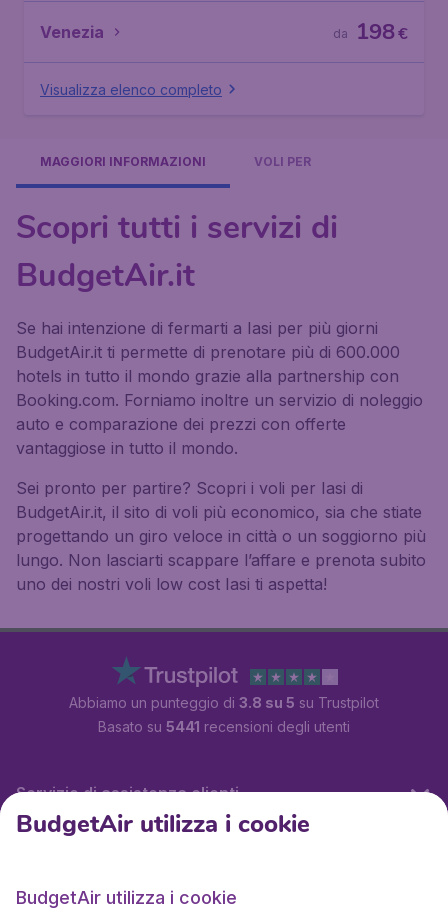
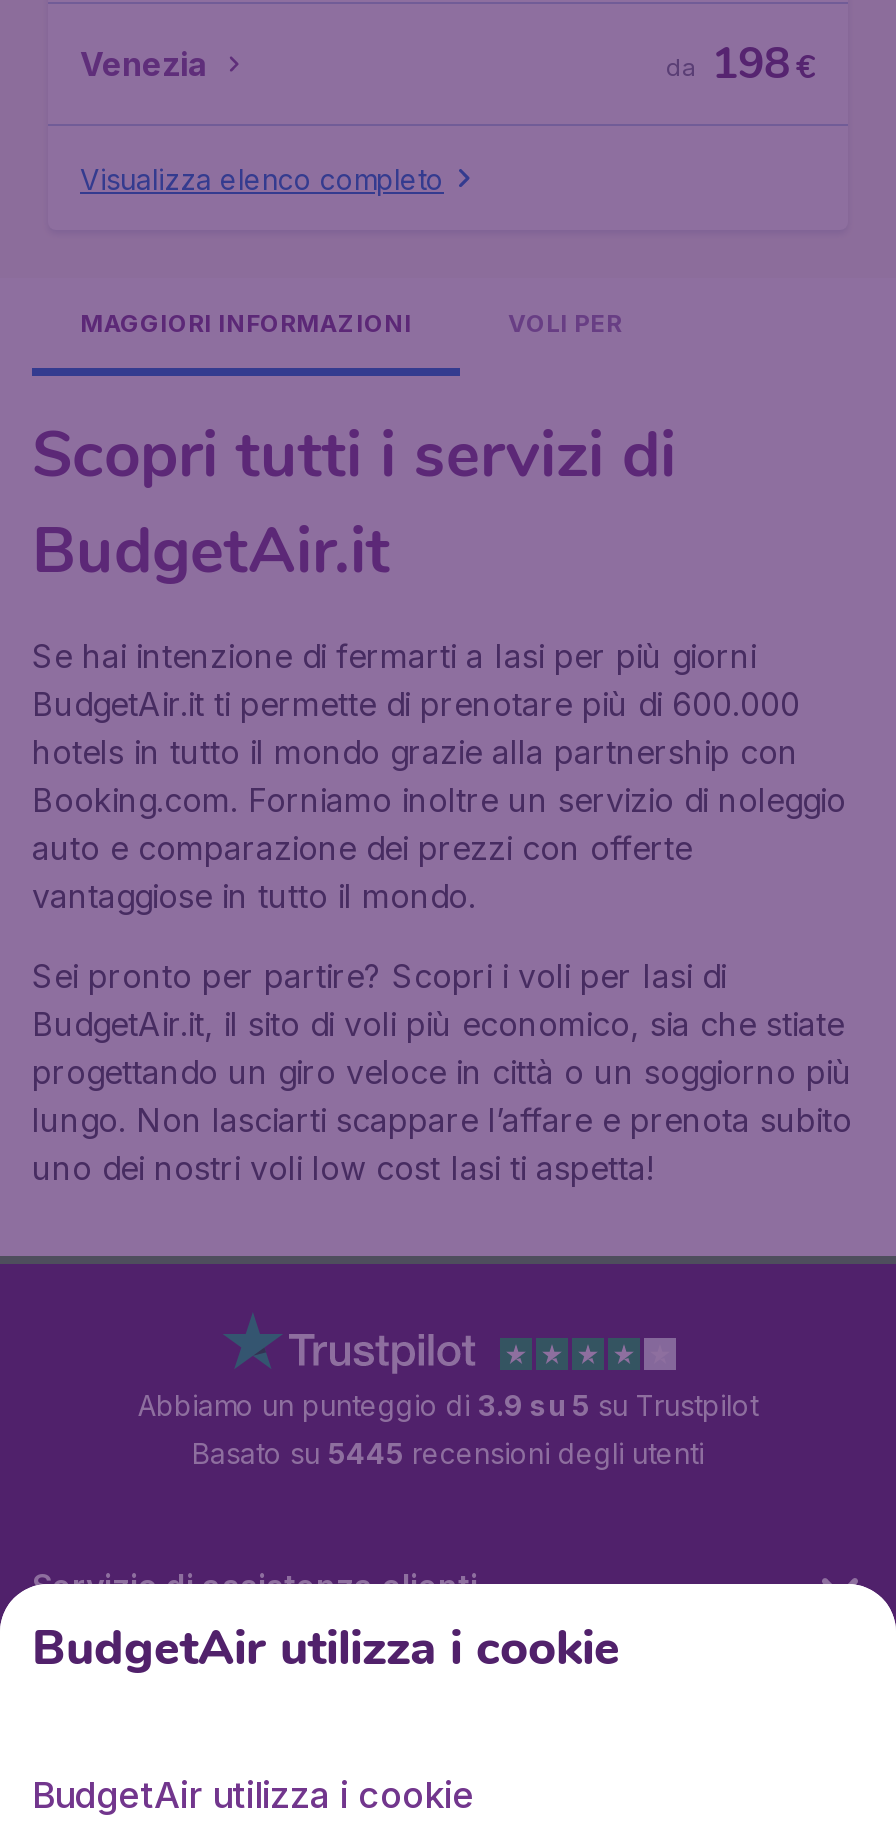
- Abbiamo un punteggio di 3.8 su 5 su Trustpilot
+ Abbiamo un punteggio di 3.9 su 5 su Trustpilot

- Basato su 5441 recensioni degli utenti
+ Basato su 5445 recensioni degli utenti
